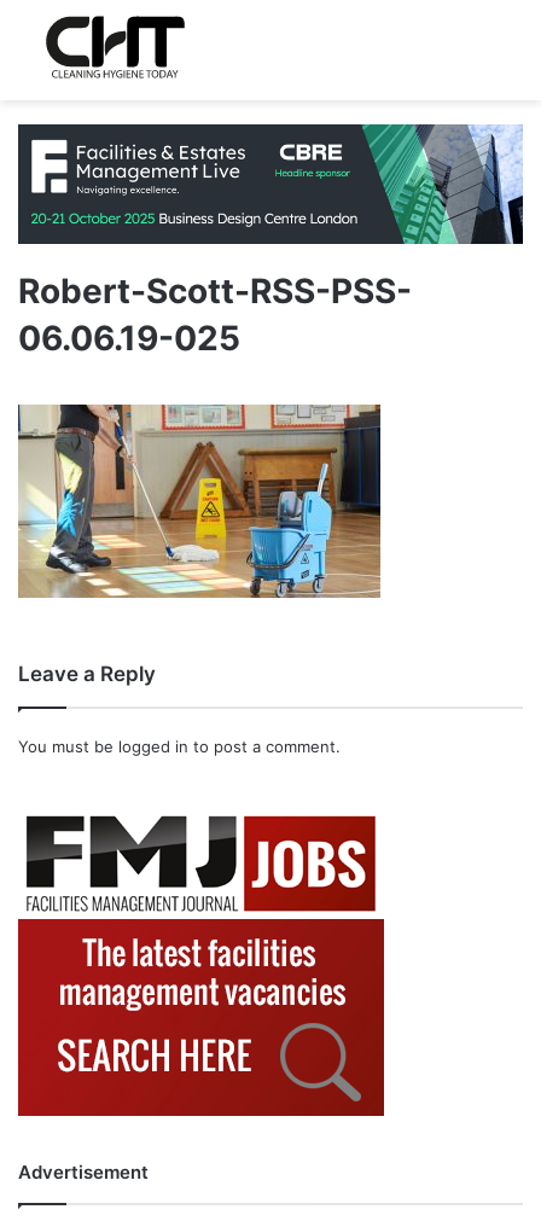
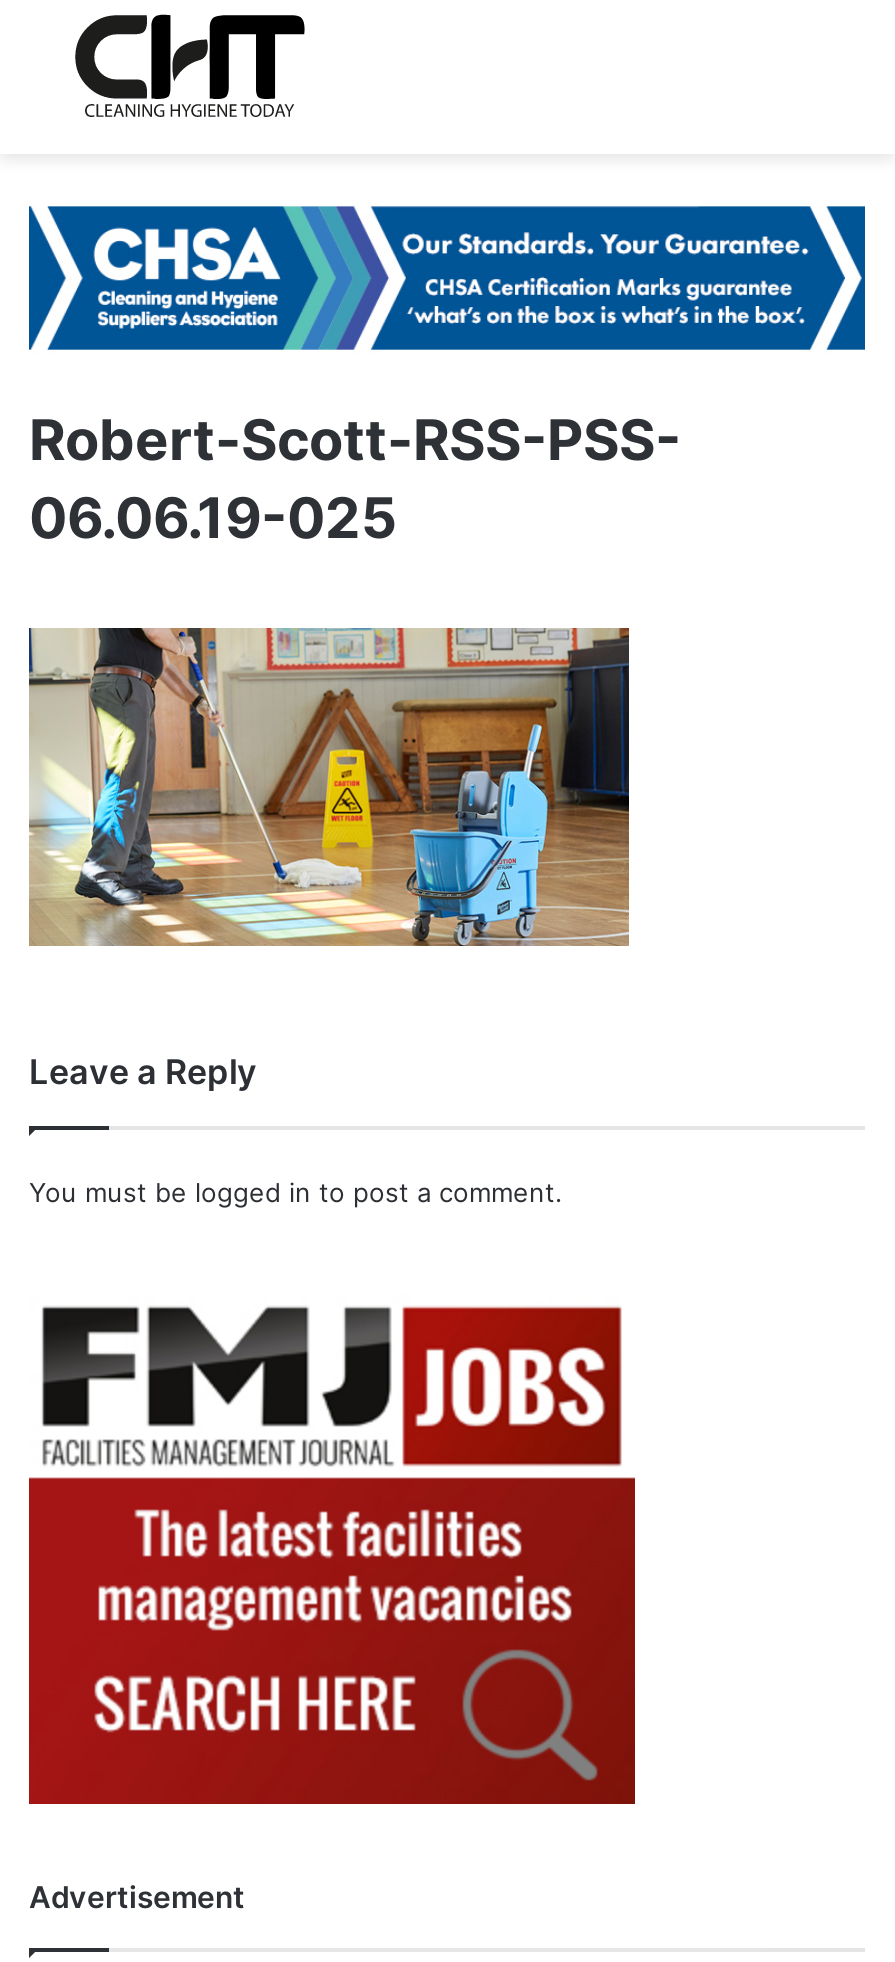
- [image]
+ [image]
